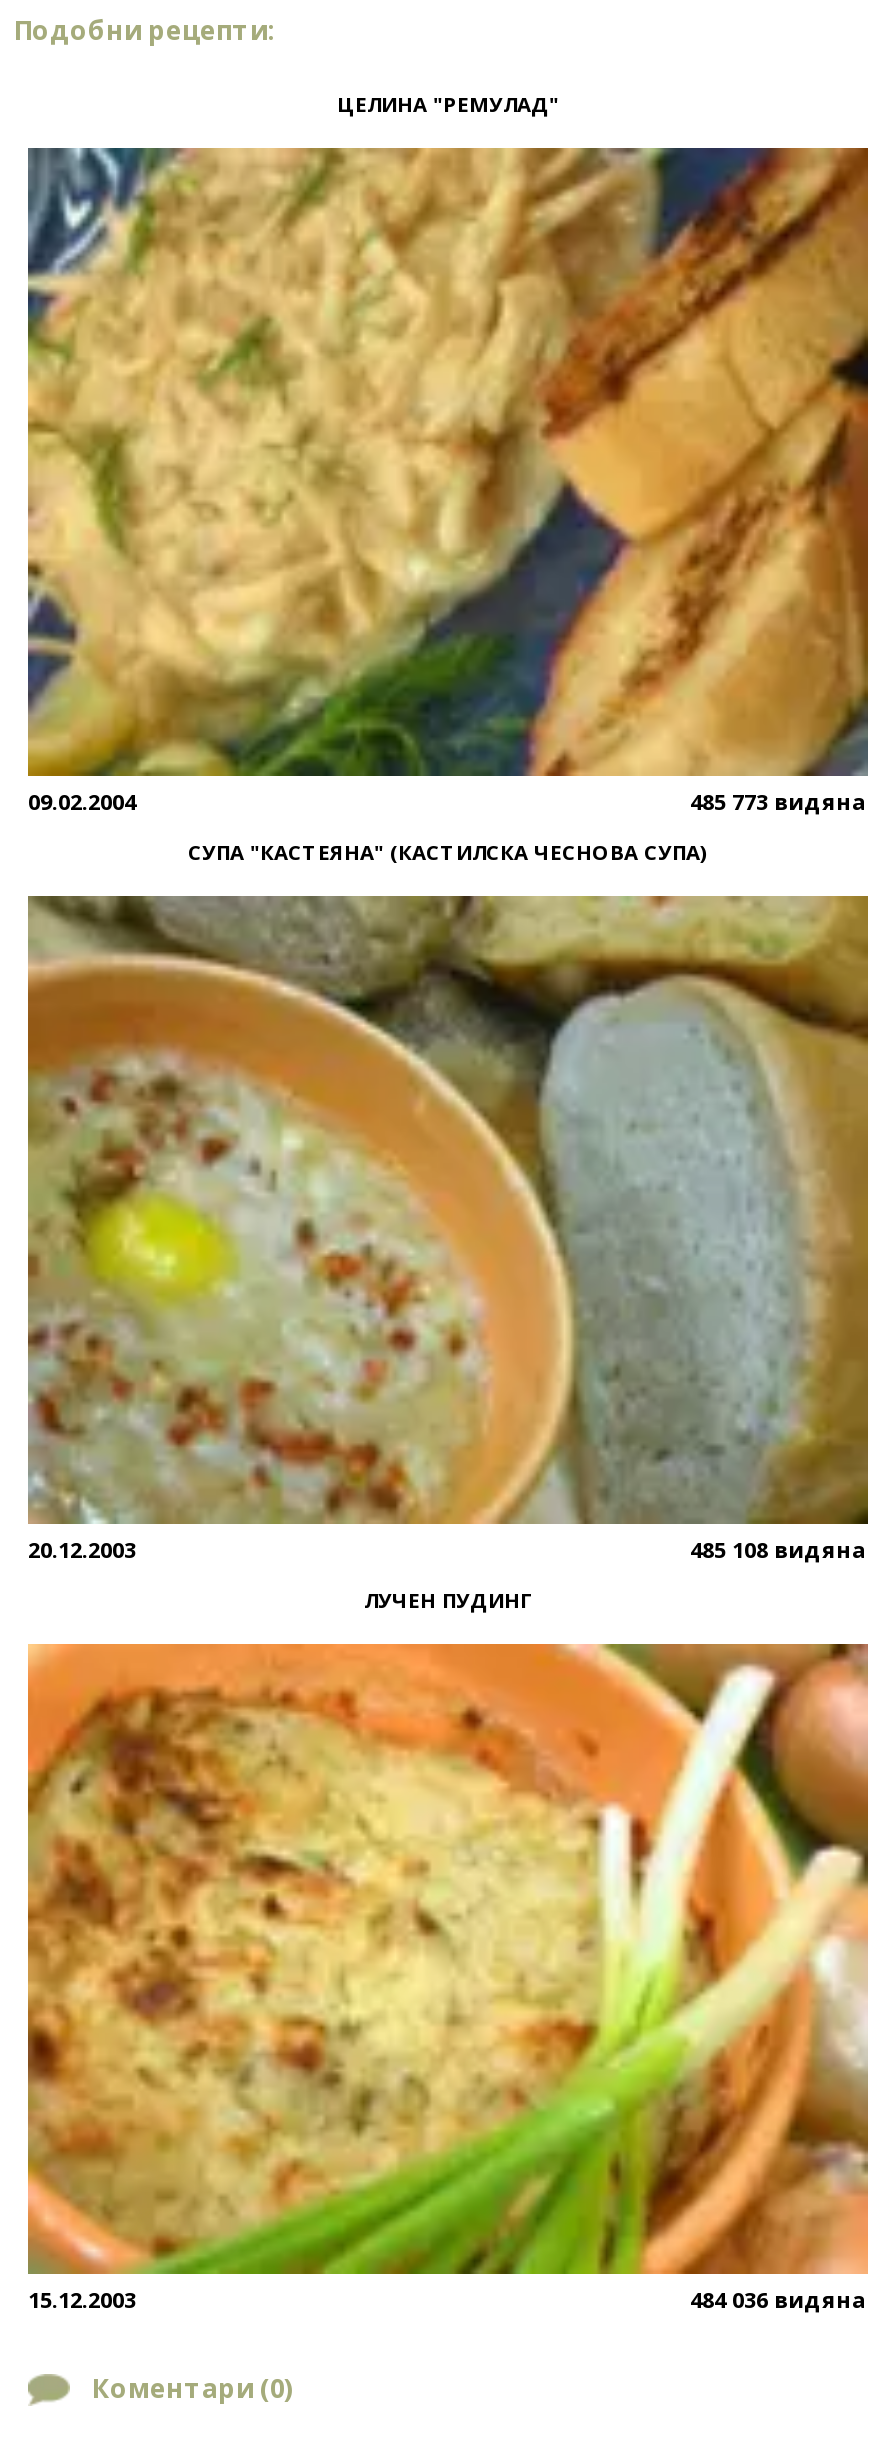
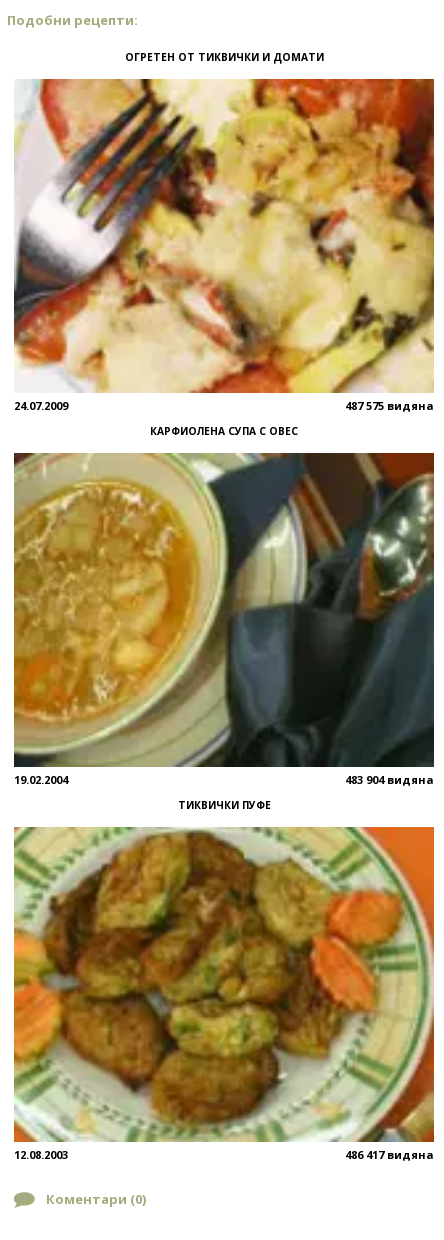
- ЦЕЛИНА "РЕМУЛАД"
+ ОГРЕТЕН ОТ ТИКВИЧКИ И ДОМАТИ

- [image]
- 09.02.2004
- 485 773 видяна
+ [image]
+ 24.07.2009
+ 487 575 видяна

- СУПА "КАСТЕЯНА" (КАСТИЛСКА ЧЕСНОВА СУПА)
+ КАРФИОЛЕНА СУПА С ОВЕС

- [image]
- 20.12.2003
- 485 108 видяна
+ [image]
+ 19.02.2004
+ 483 904 видяна

- ЛУЧЕН ПУДИНГ
+ ТИКВИЧКИ ПУФЕ

- [image]
- 15.12.2003
- 484 036 видяна
+ [image]
+ 12.08.2003
+ 486 417 видяна
